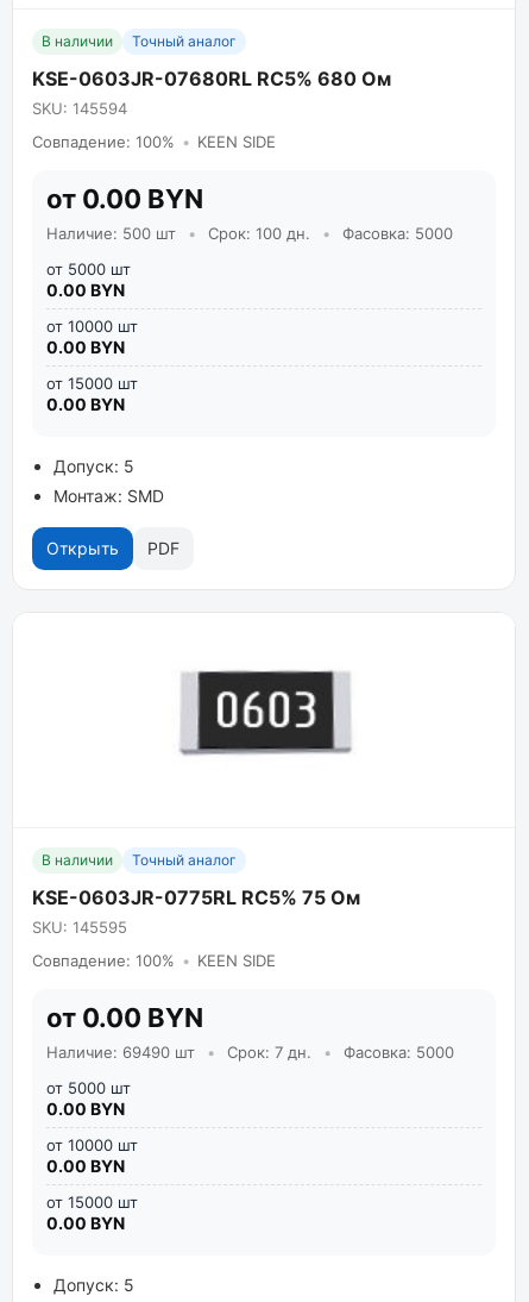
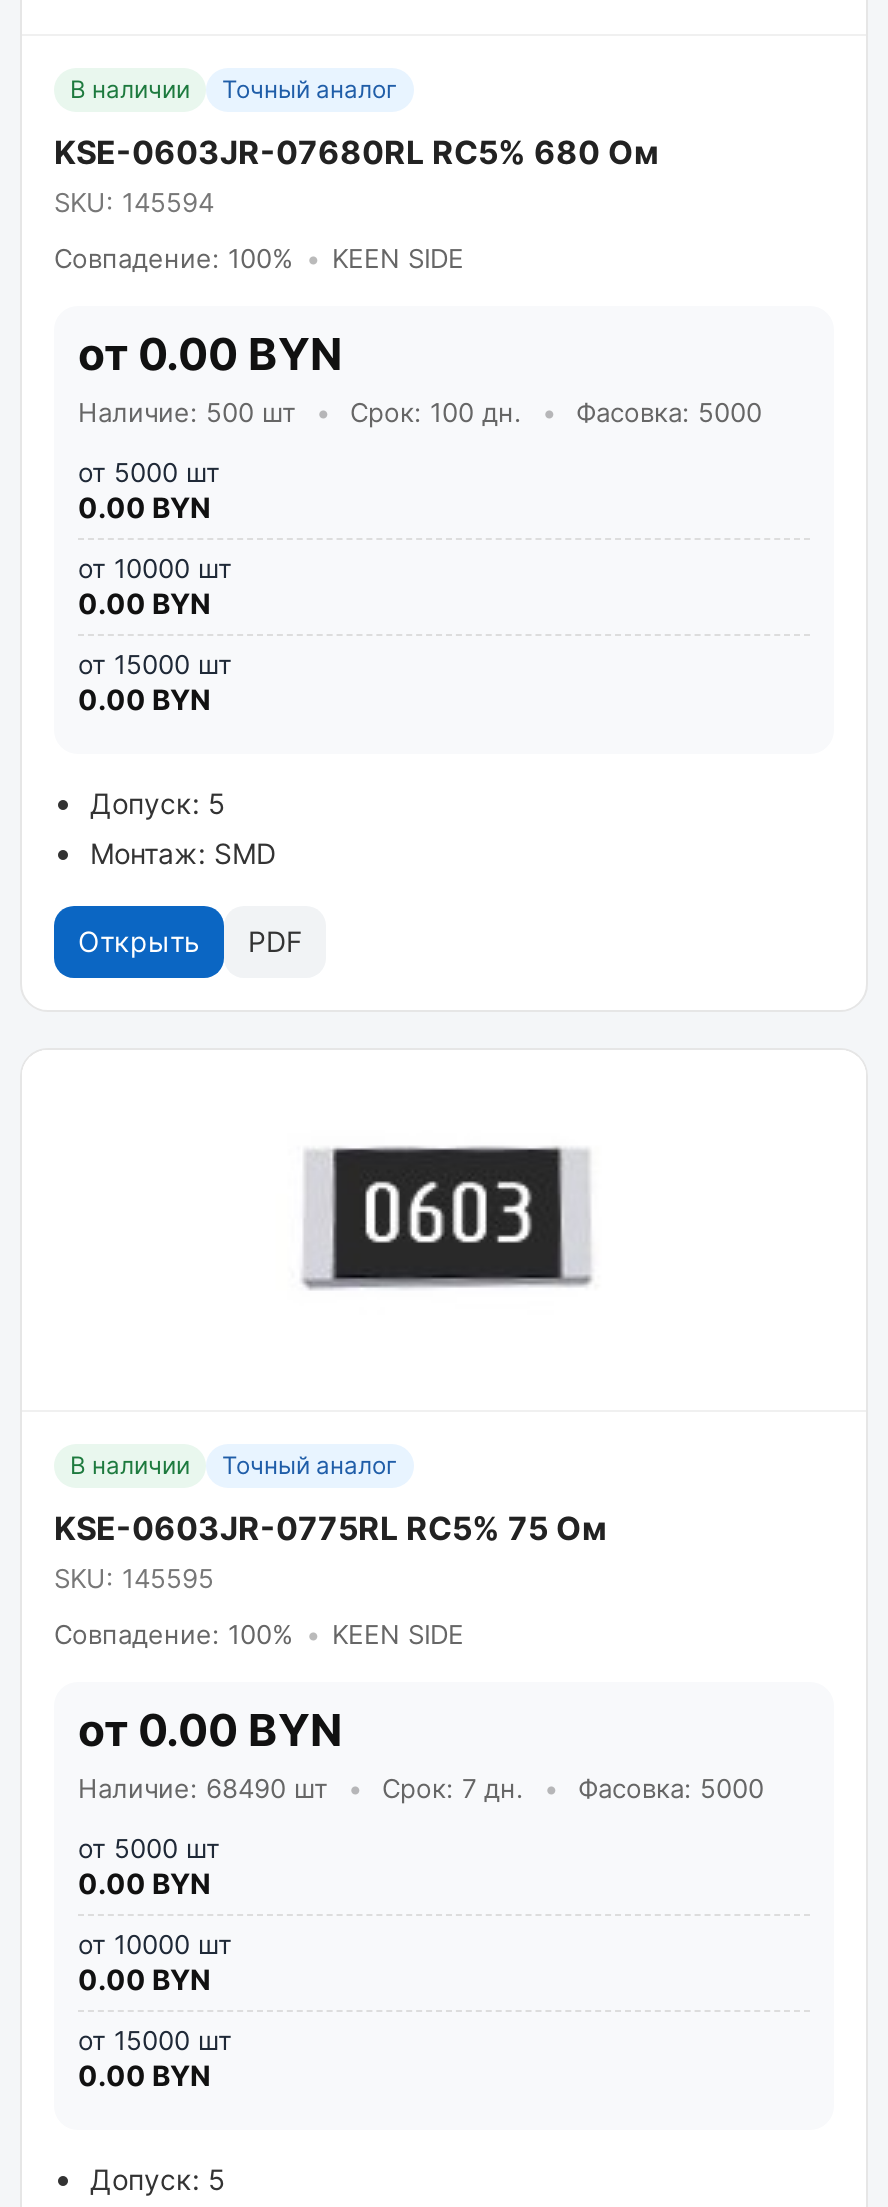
- Наличие: 69490 шт • Срок: 7 дн. • Фасовка: 5000
+ Наличие: 68490 шт • Срок: 7 дн. • Фасовка: 5000
